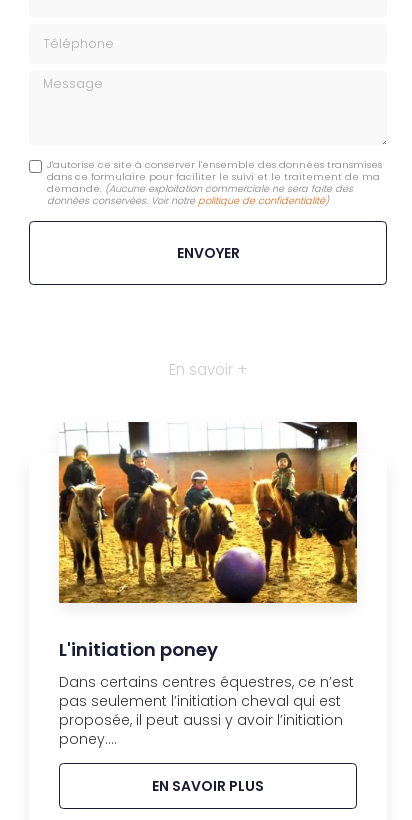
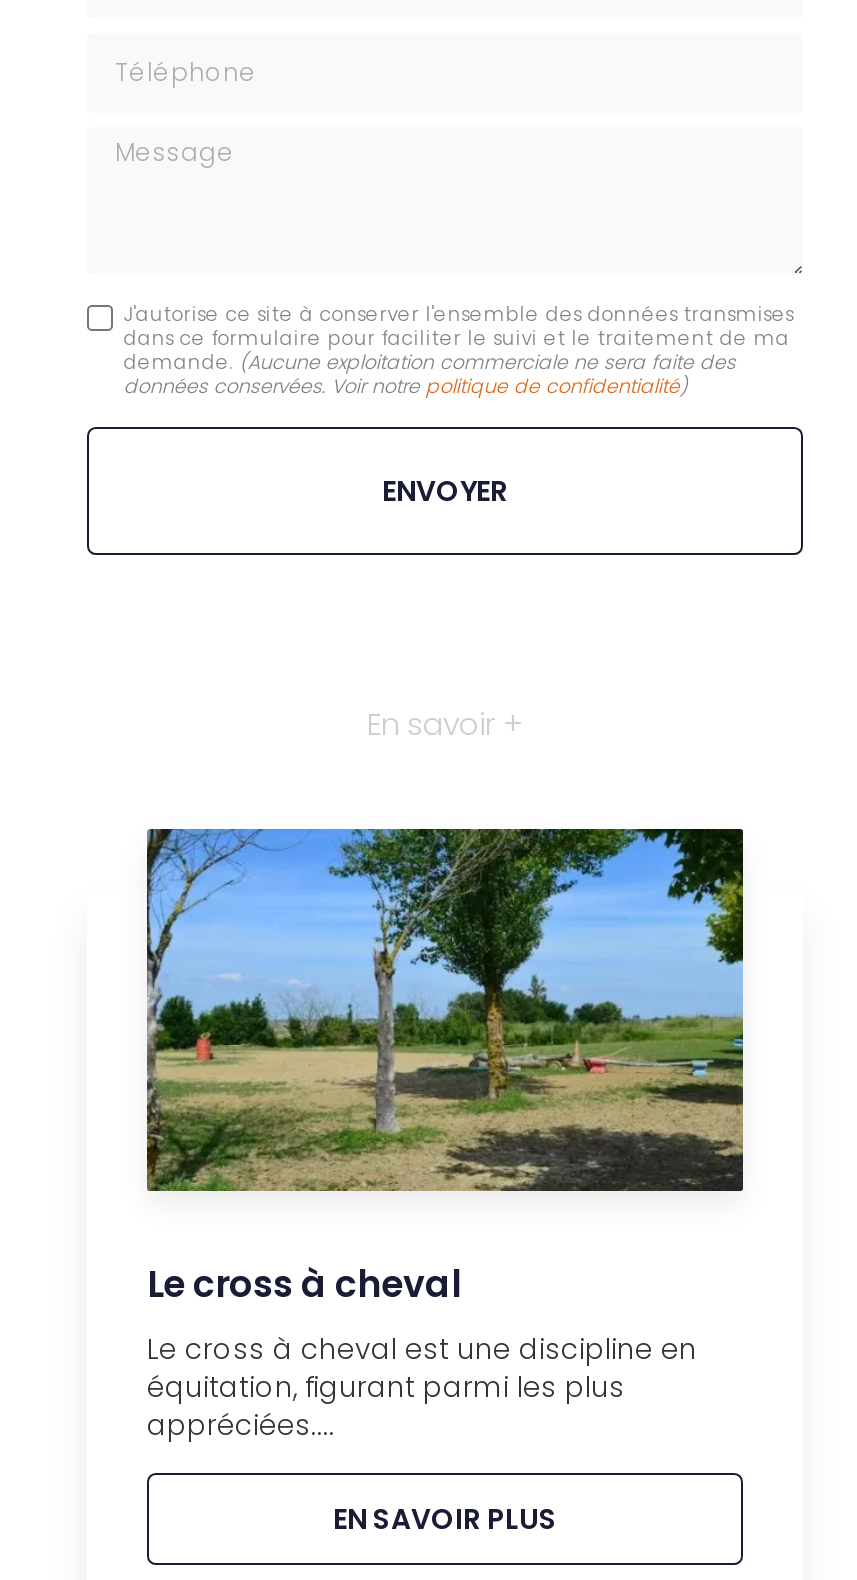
- [image]
- L'initiation poney
- Dans certains centres équestres, ce n’est
- pas seulement l’initiation cheval qui est
- proposée, il peut aussi y avoir l’initiation
- poney....
+ [image]
+ Le cross à cheval
+ Le cross à cheval est une discipline en
+ équitation, figurant parmi les plus
+ appréciées....
